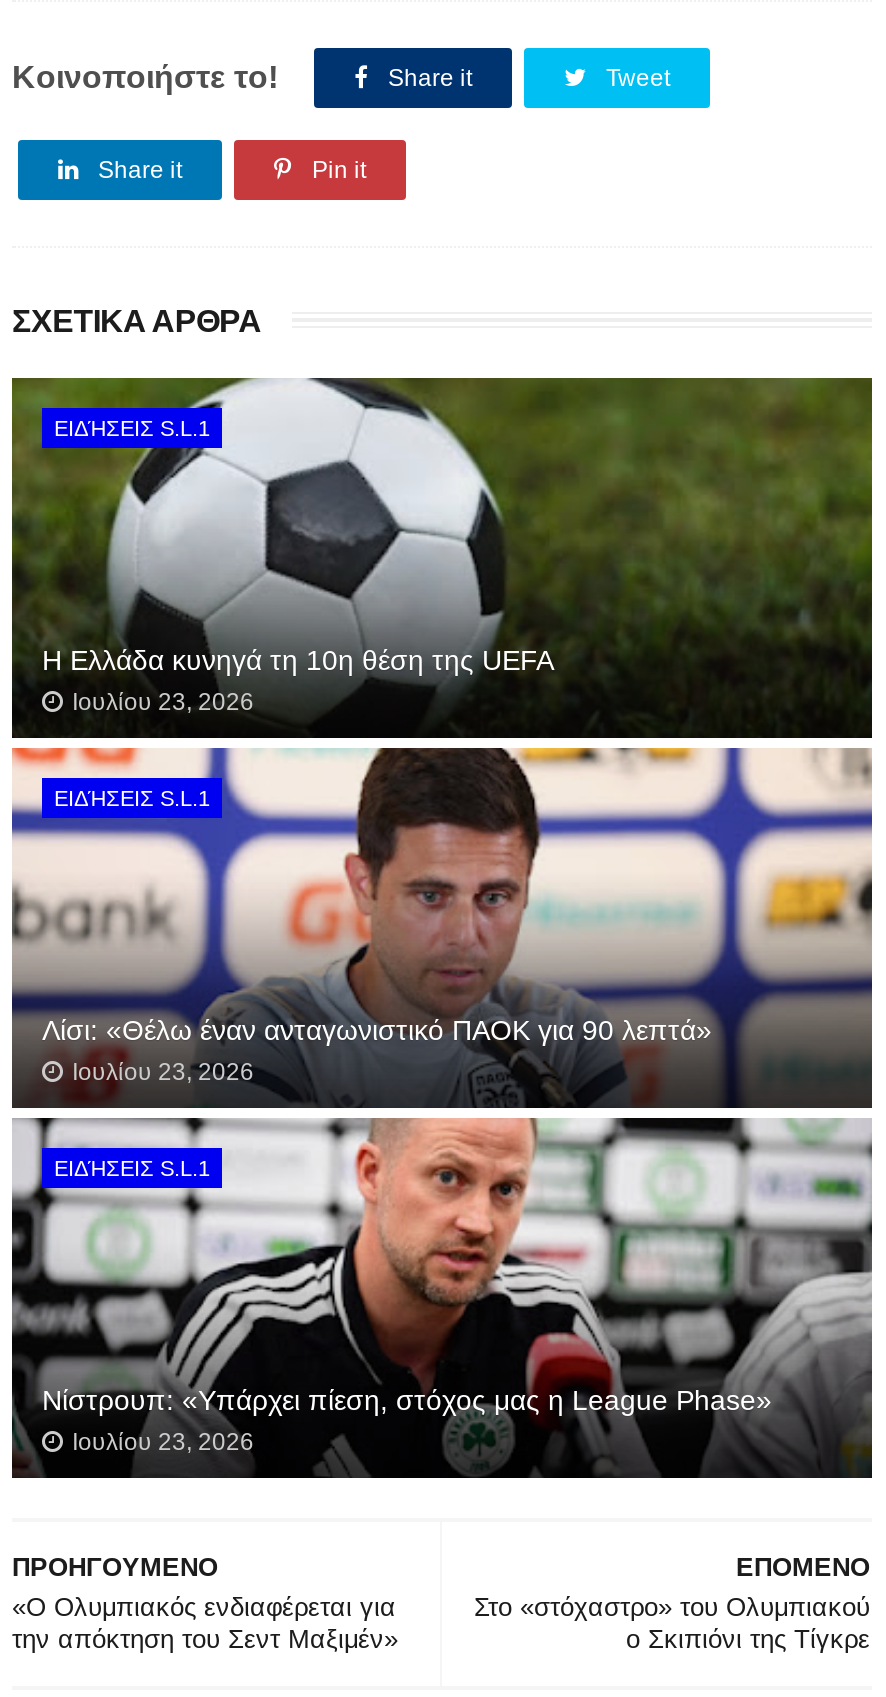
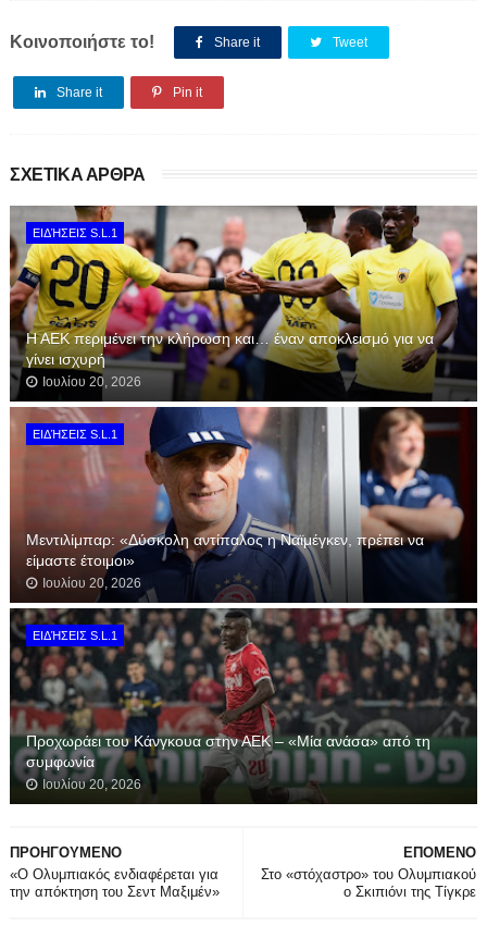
- [image]
- Η Ελλάδα κυνηγά τη 10η θέση της UEFA
- Ιουλίου 23, 2026
+ [image]
+ Η ΑΕΚ περιμένει την κλήρωση και… έναν αποκλεισμό για να
+ γίνει ισχυρή
+ Ιουλίου 20, 2026

- Λίσι: «Θέλω έναν ανταγωνιστικό ΠΑΟΚ για 90 λεπτά»
- Ιουλίου 23, 2026
+ Μεντιλίμπαρ: «Δύσκολη αντίπαλος η Ναϊμέγκεν, πρέπει να
+ είμαστε έτοιμοι»
+ Ιουλίου 20, 2026

- Νίστρουπ: «Υπάρχει πίεση, στόχος μας η League Phase»
- Ιουλίου 23, 2026
+ Προχωράει του Κάνγκουα στην ΑΕΚ – «Μία ανάσα» από τη
+ συμφωνία
+ Ιουλίου 20, 2026
